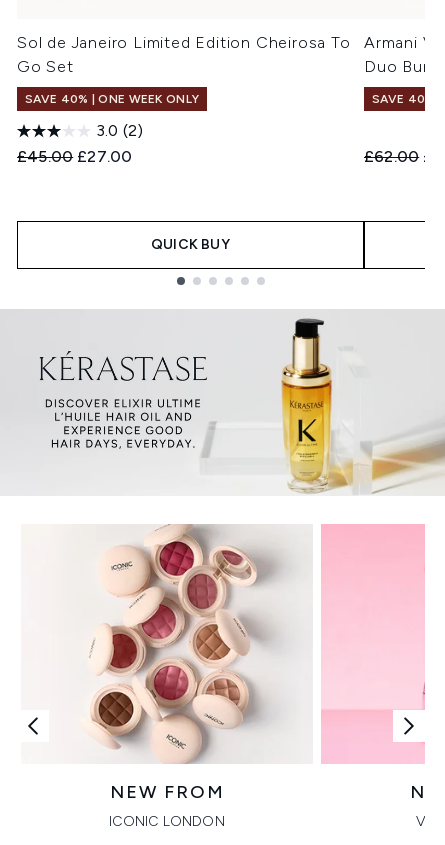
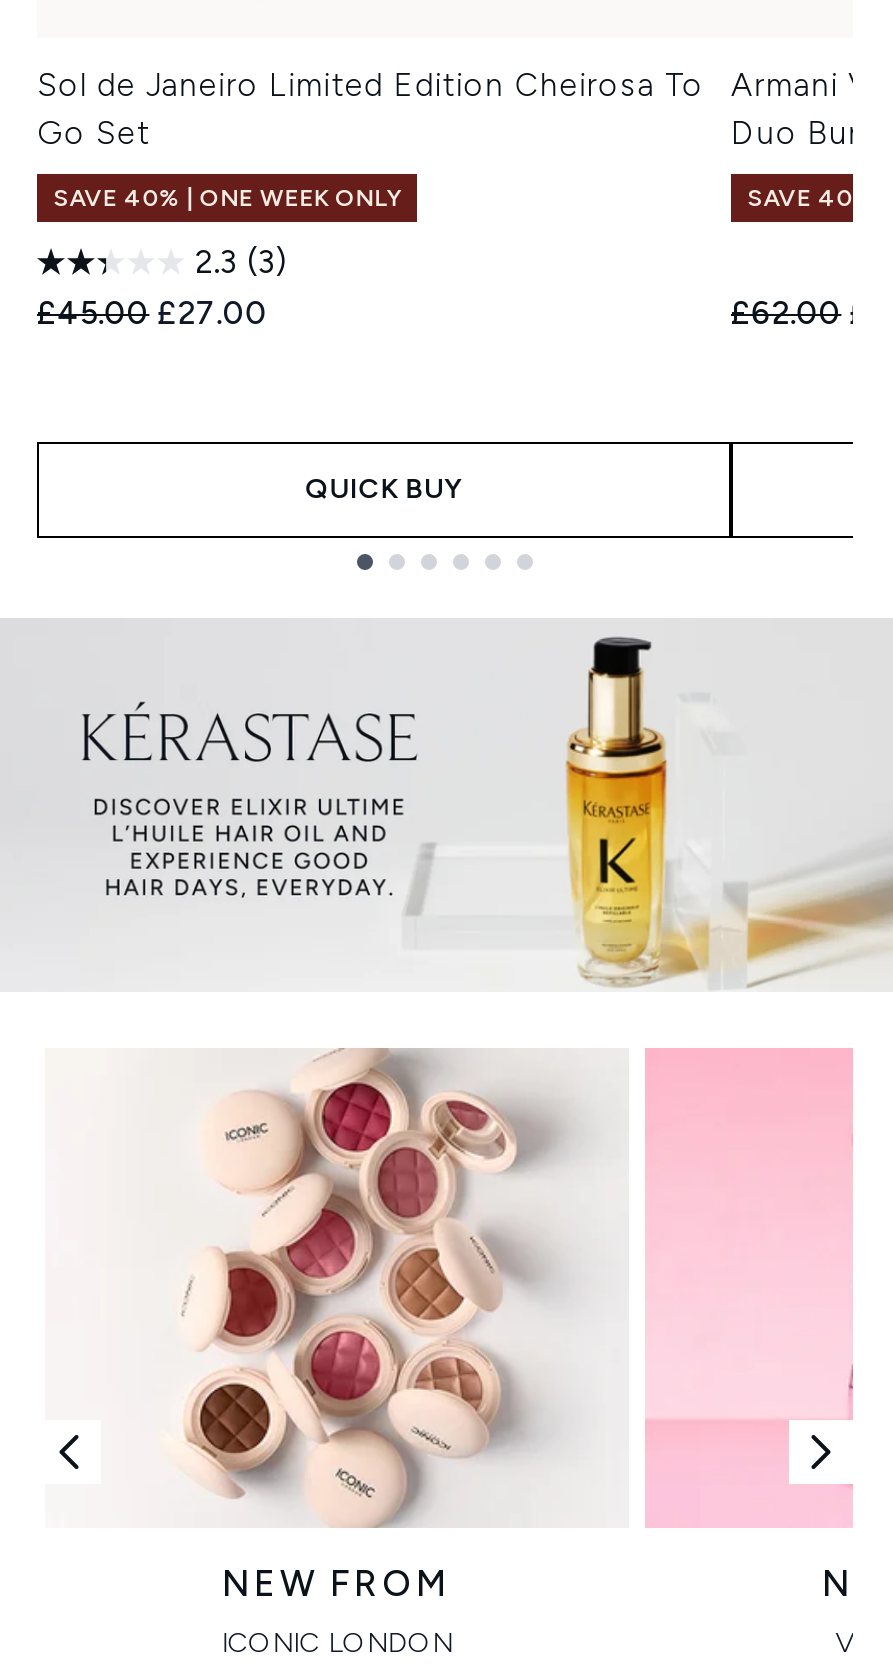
- 3.0 (2)
+ 2.3 (3)
